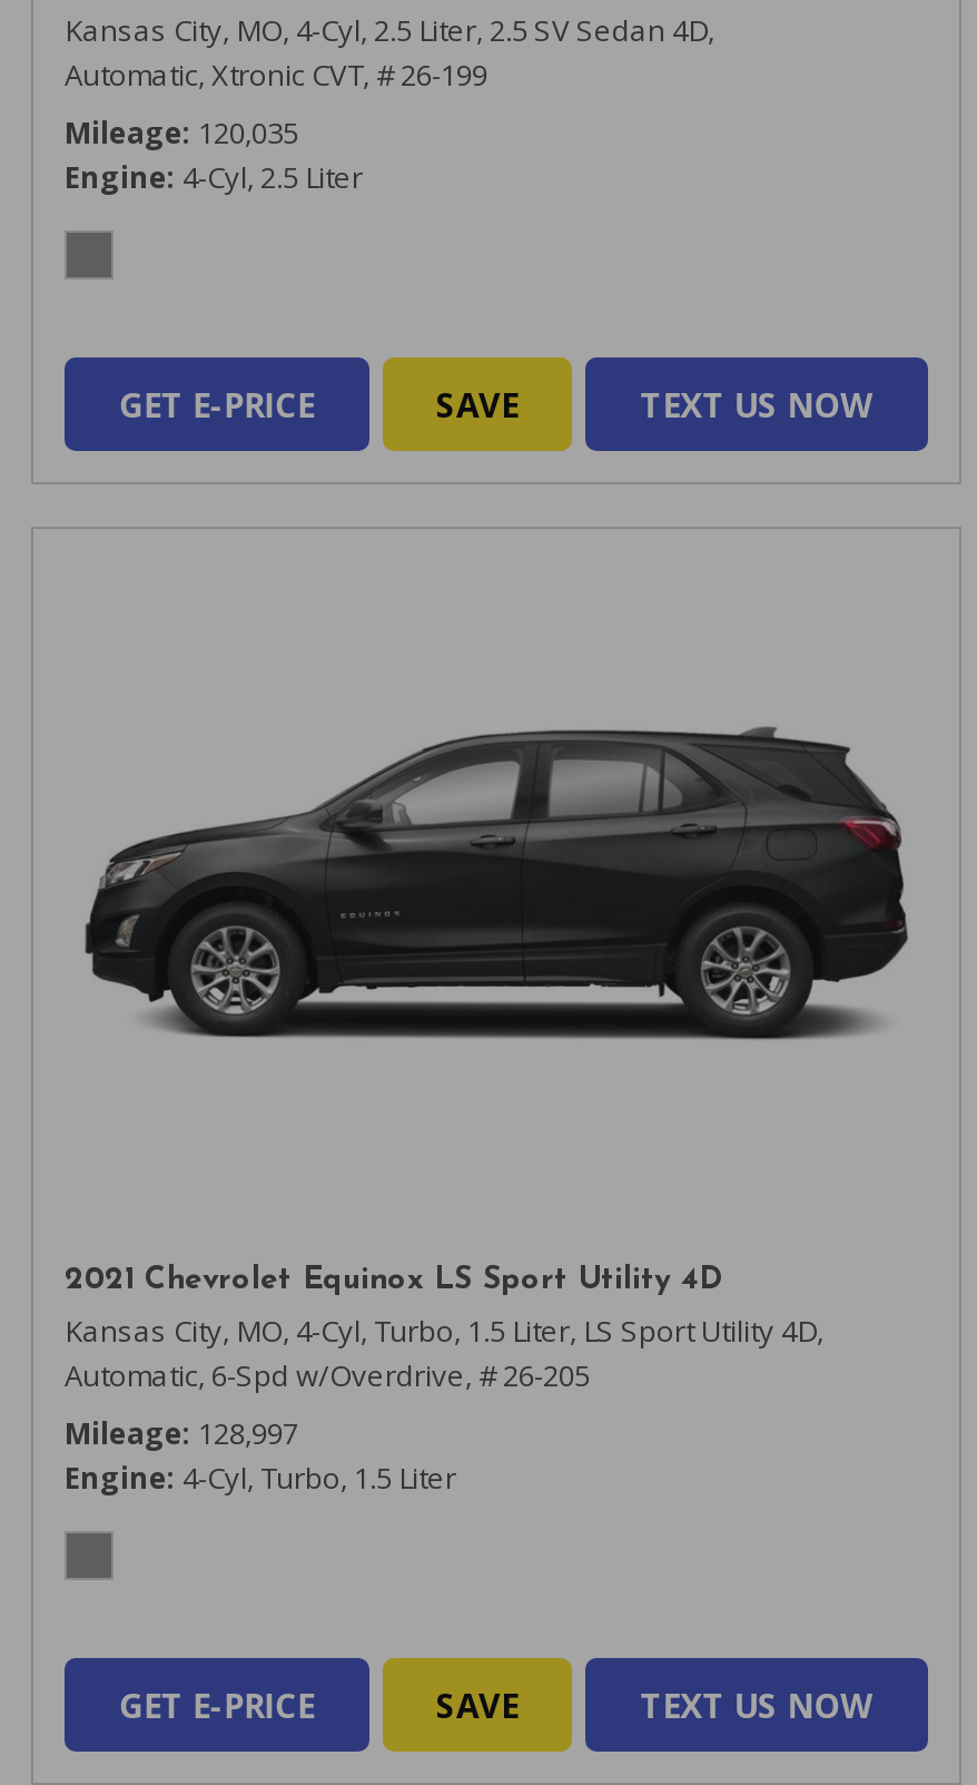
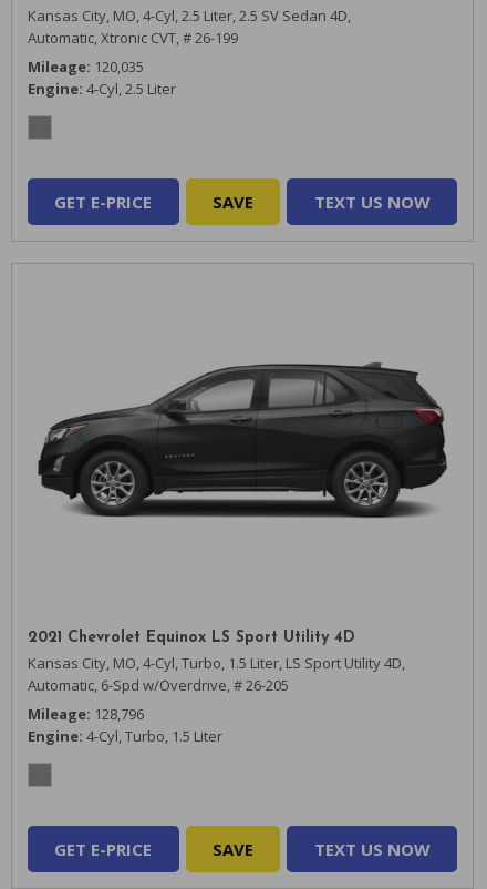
- Mileage 128,997
+ Mileage 128,796
